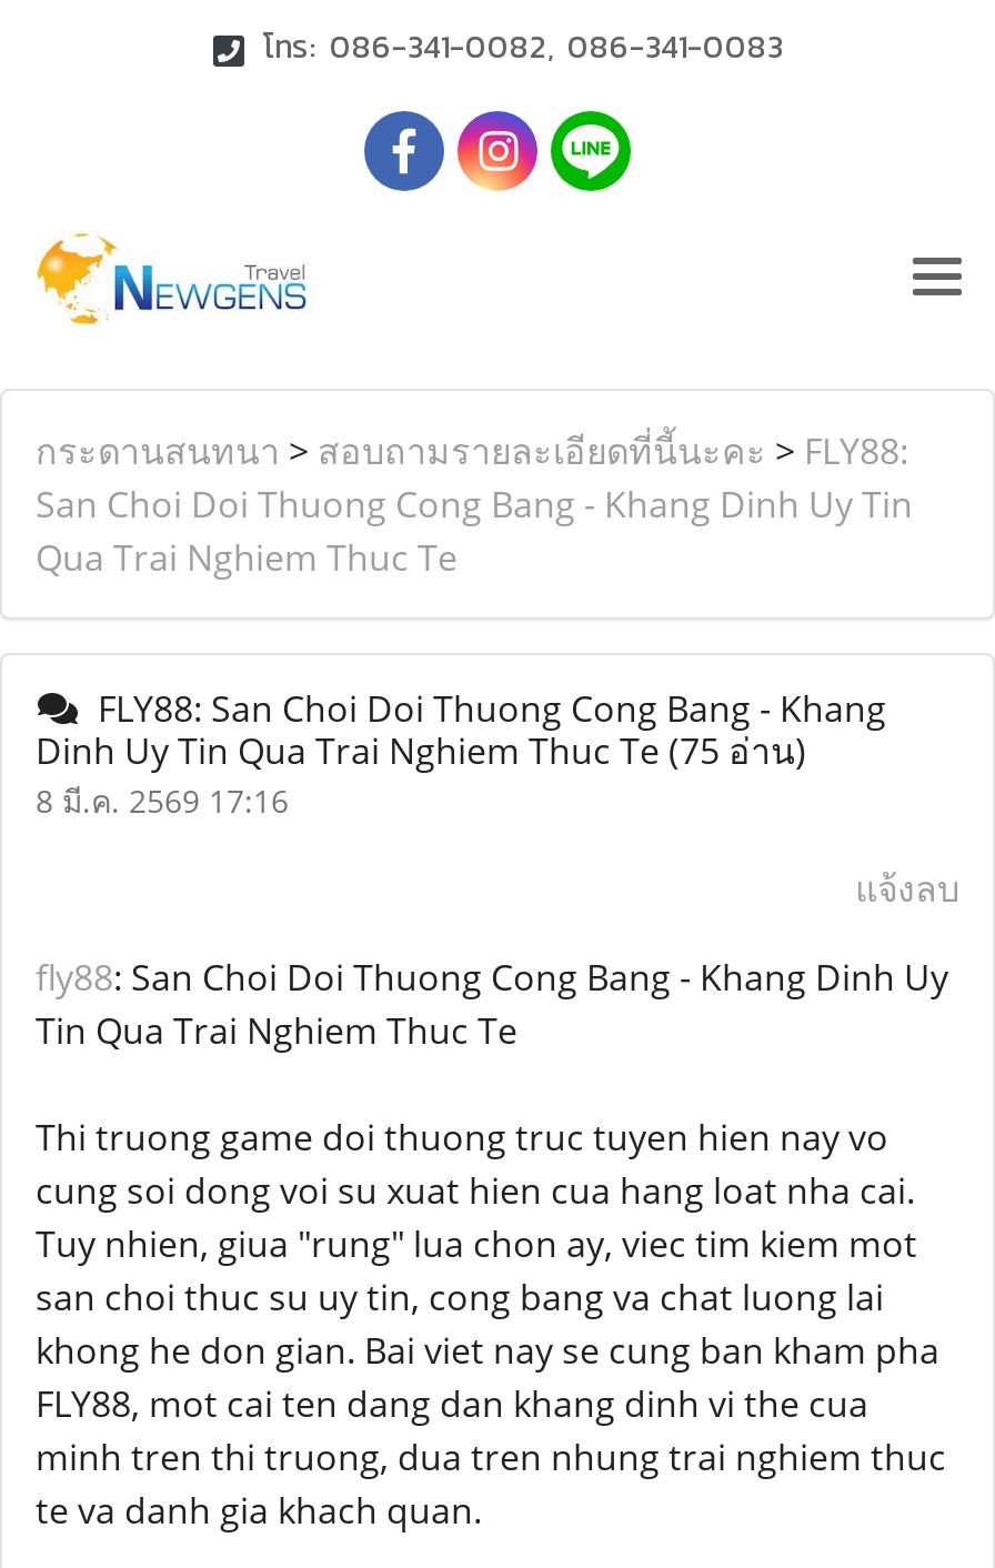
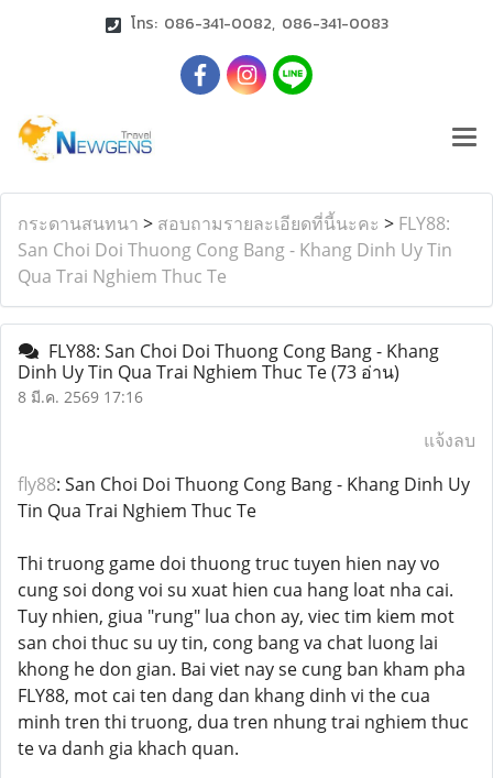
- Dinh Uy Tin Qua Trai Nghiem Thuc Te (75 อ่าน)
+ Dinh Uy Tin Qua Trai Nghiem Thuc Te (73 อ่าน)
